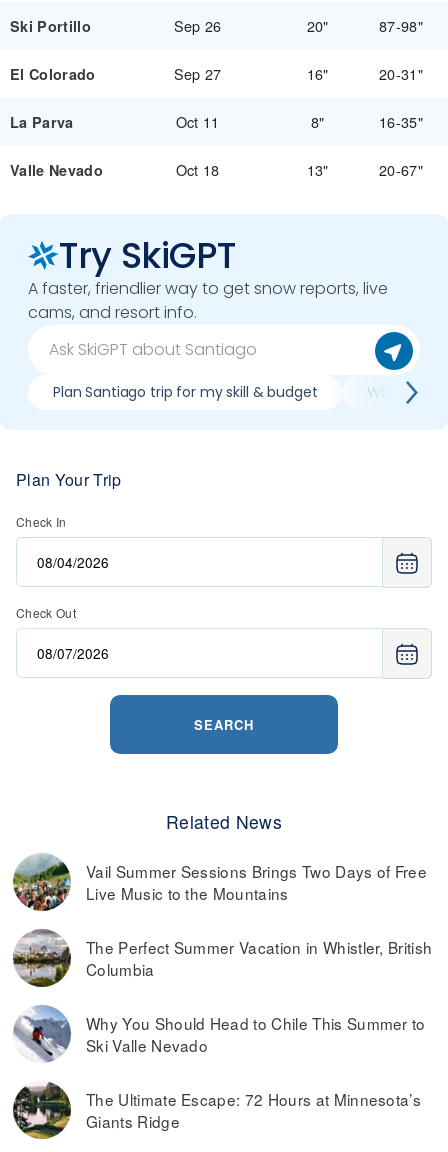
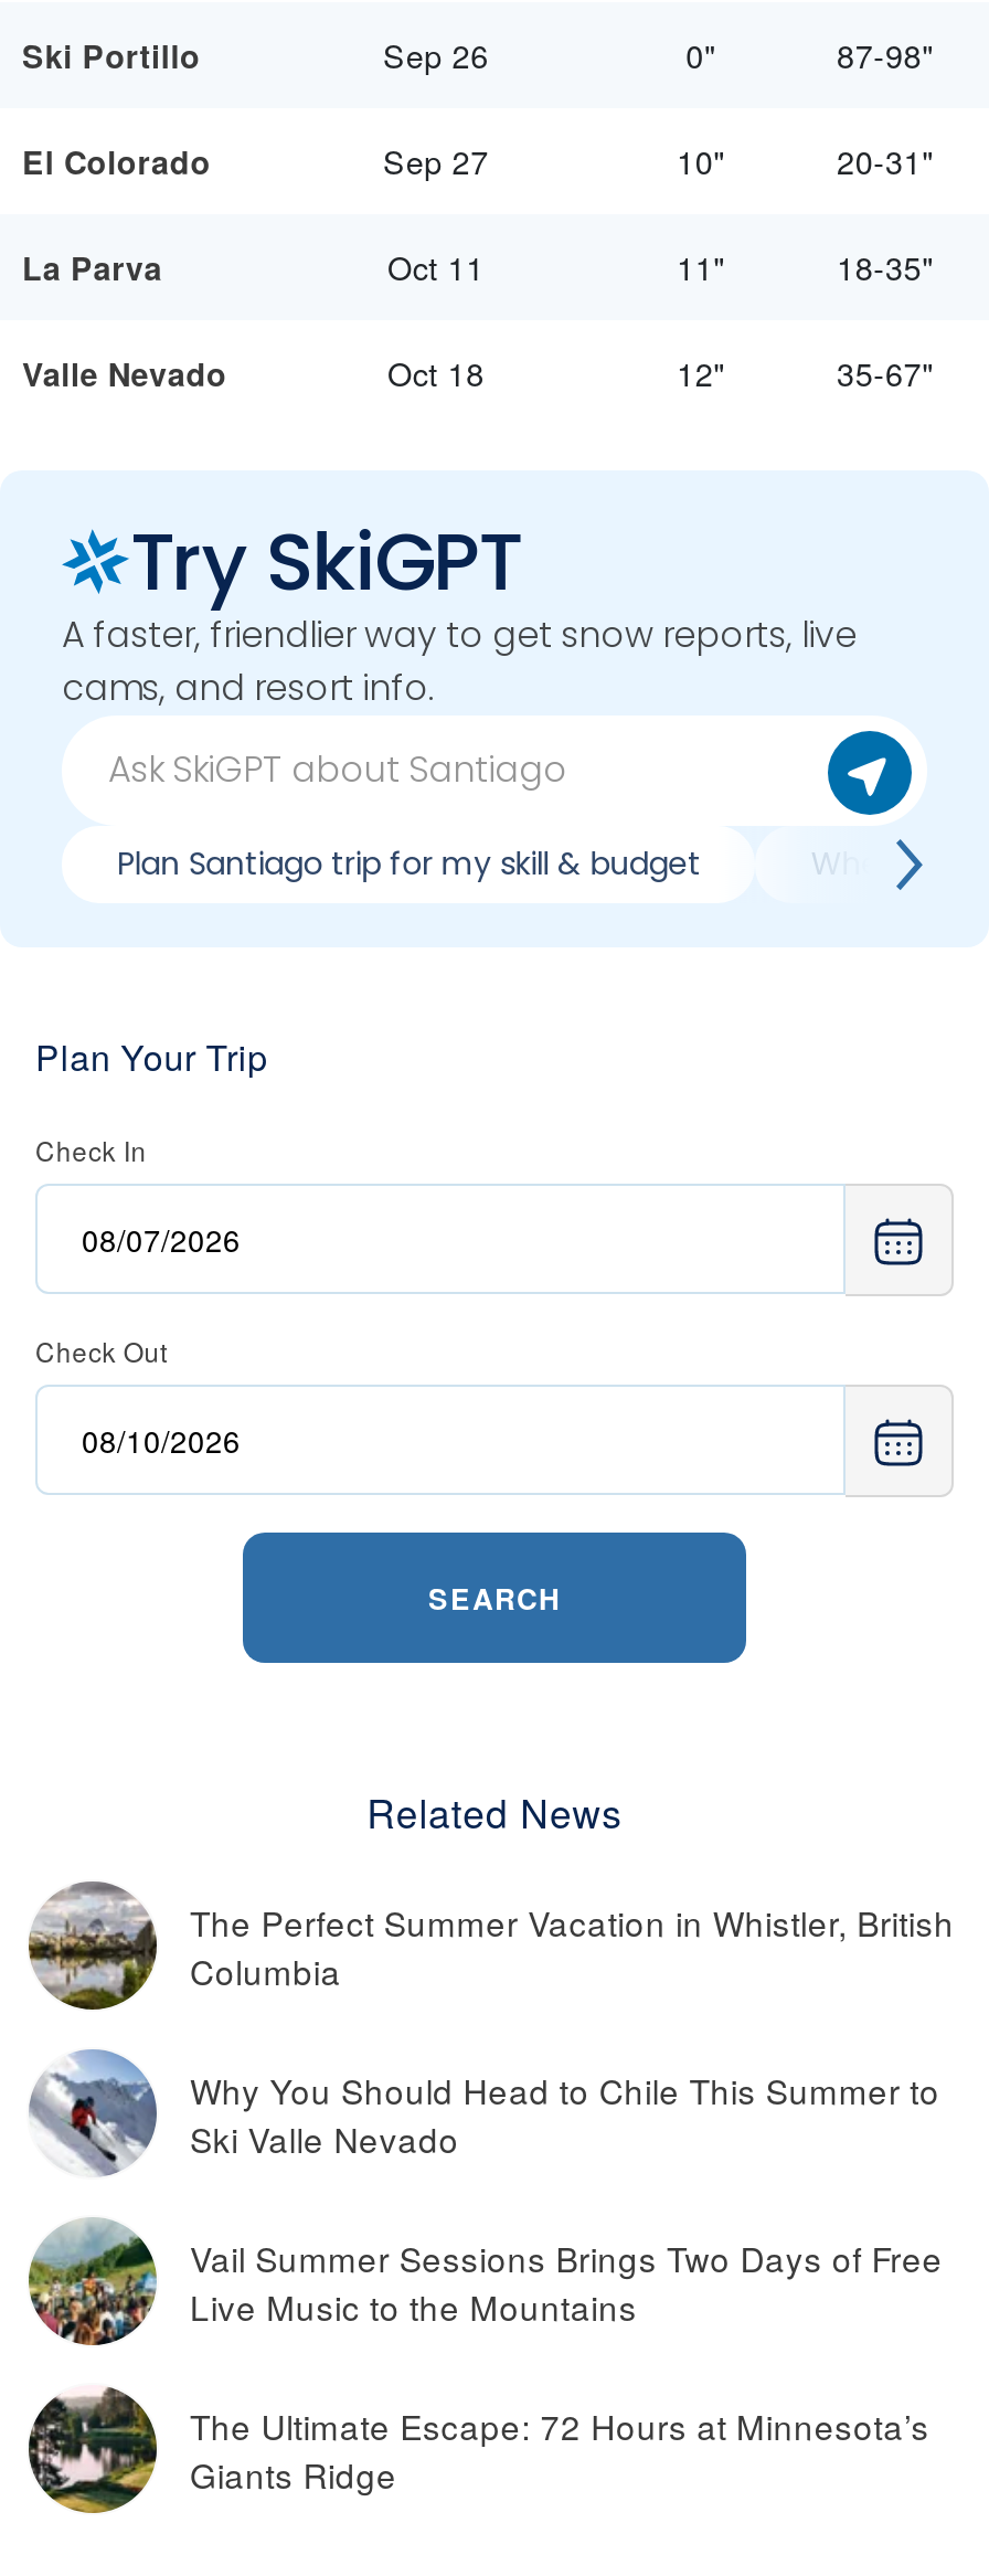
- 20"
+ 0"

- 16"
+ 10"

- 8"
+ 11"

- 16-35"
+ 18-35"

- 13"
+ 12"

- 20-67"
+ 35-67"

moved down: [image] | Vail Summer Sessions Brings Two Days of Free | Live Music to the Mountains

moved up: [image] | The Perfect Summer Vacation in Whistler, British | Columbia | Why You Should Head to Chile This Summer to | Ski Valle Nevado
